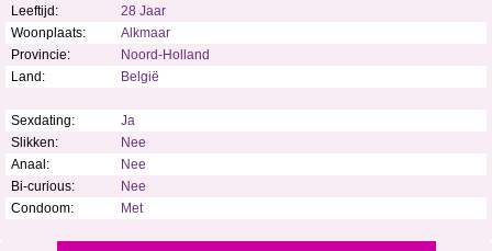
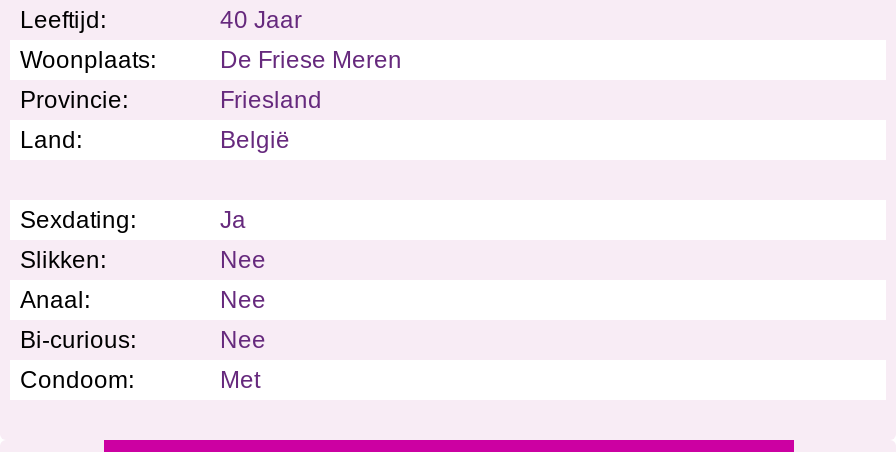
- 28 Jaar
+ 40 Jaar

- Alkmaar
+ De Friese Meren

- Noord-Holland
+ Friesland
